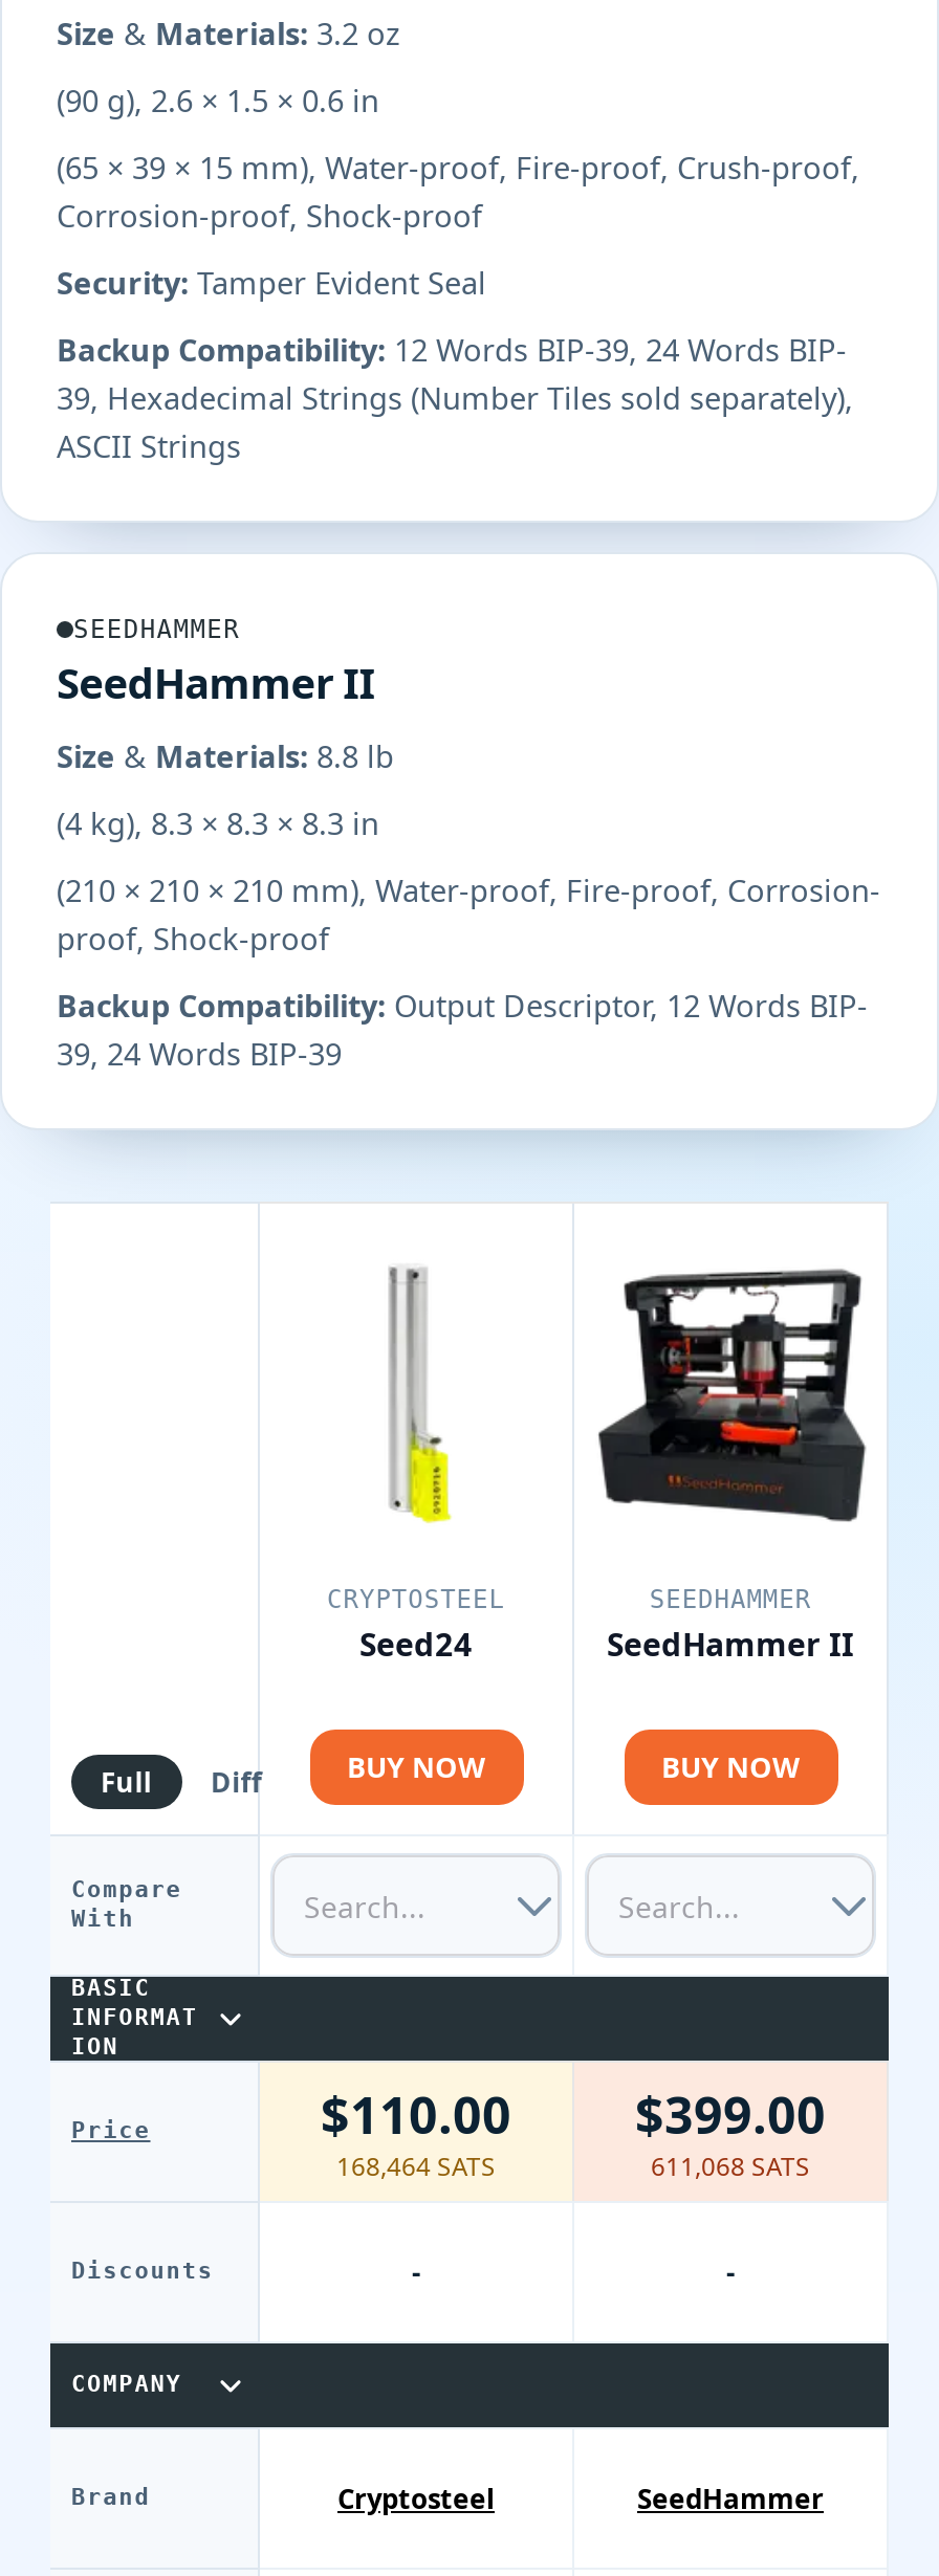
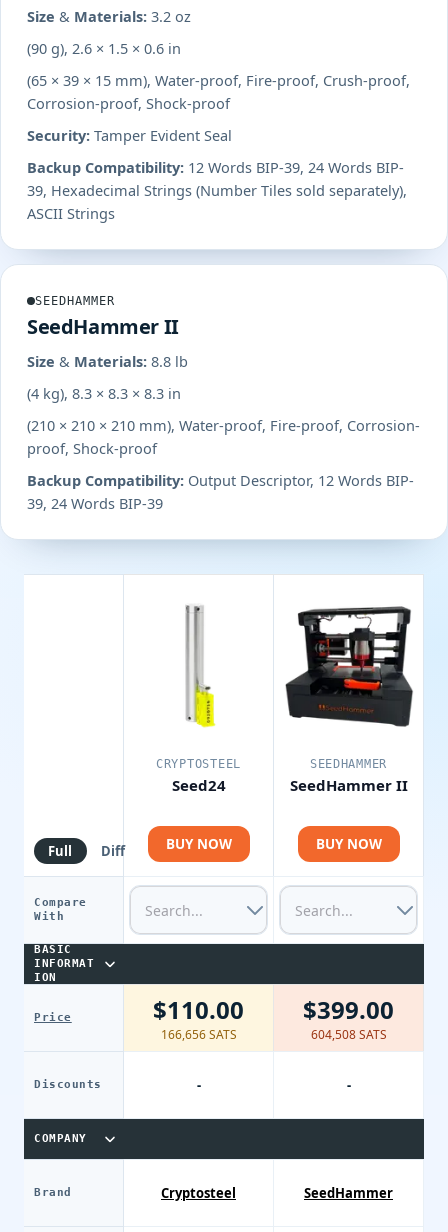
- 168,464 SATS
+ 166,656 SATS

- 611,068 SATS
+ 604,508 SATS
